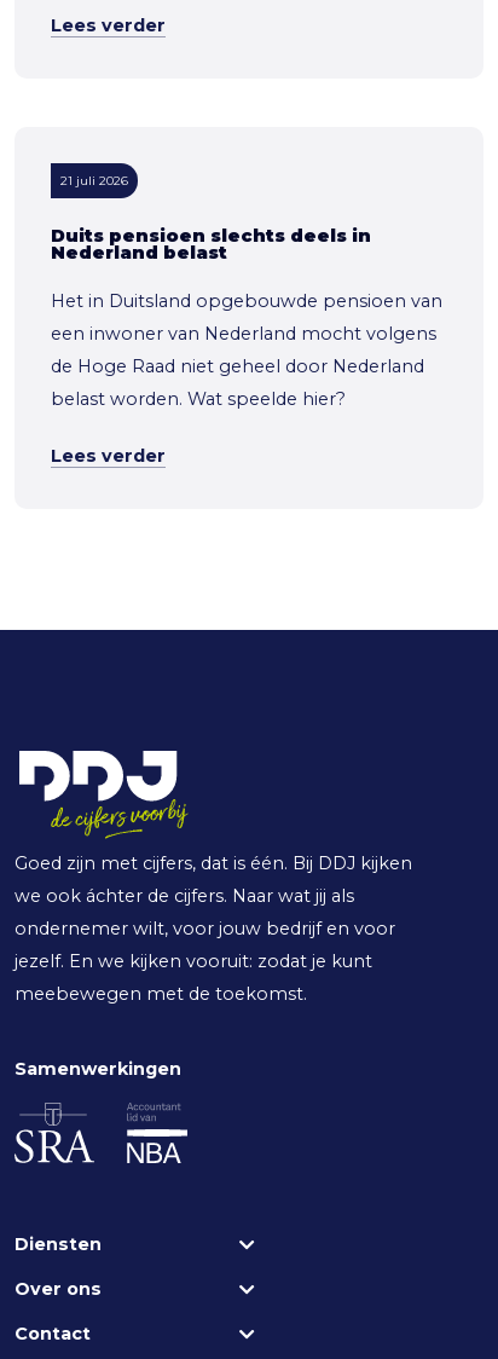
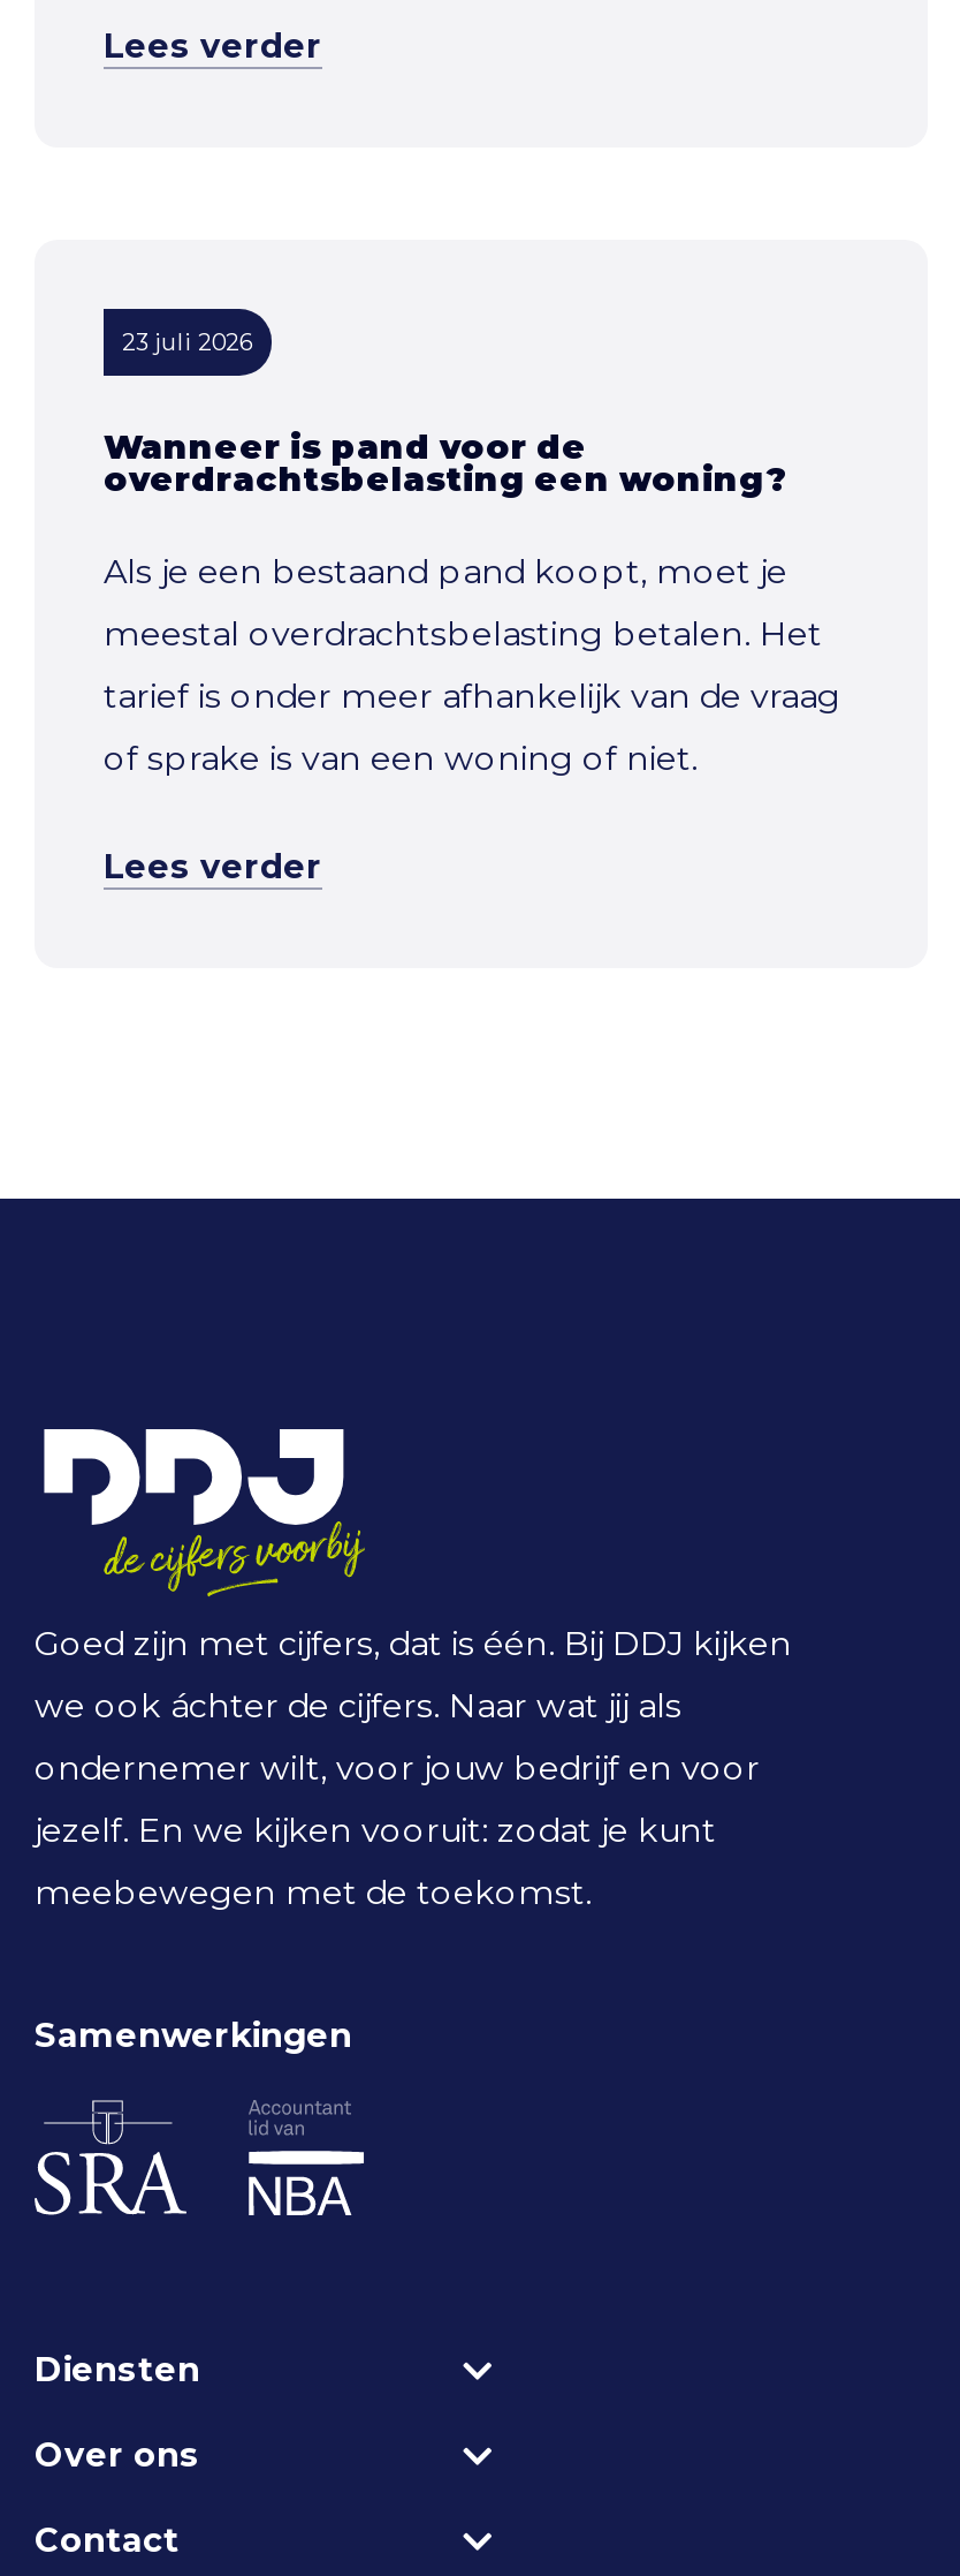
- 21 juli 2026
+ 23 juli 2026

- Duits pensioen slechts deels in
- Nederland belast
+ Wanneer is pand voor de
+ overdrachtsbelasting een woning?

- Het in Duitsland opgebouwde pensioen van
+ Als je een bestaand pand koopt, moet je

- een inwoner van Nederland mocht volgens
+ meestal overdrachtsbelasting betalen. Het

- de Hoge Raad niet geheel door Nederland
+ tarief is onder meer afhankelijk van de vraag

- belast worden. Wat speelde hier?
+ of sprake is van een woning of niet.
